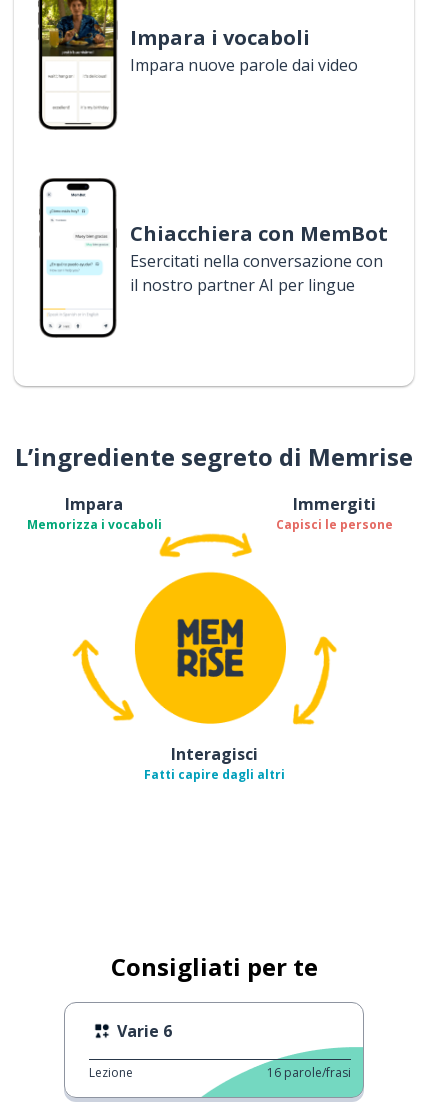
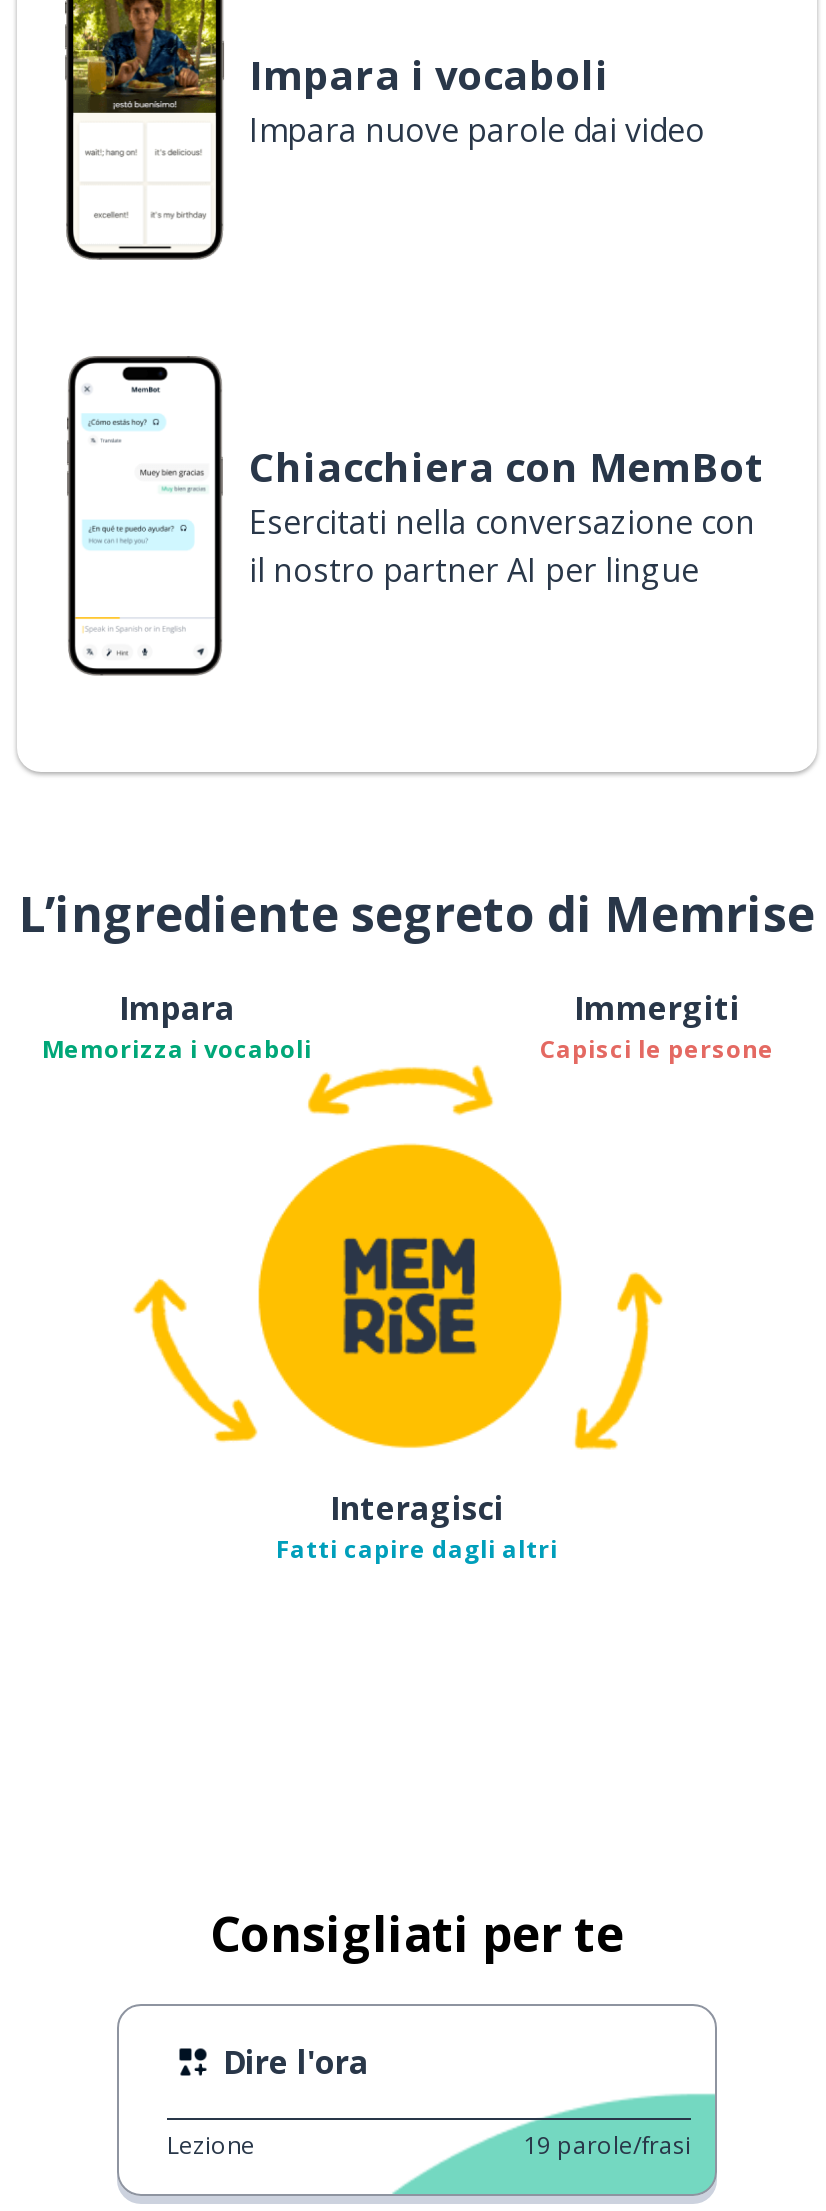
- Varie 6
+ Dire l'ora

- 16 parole/frasi
+ 19 parole/frasi
